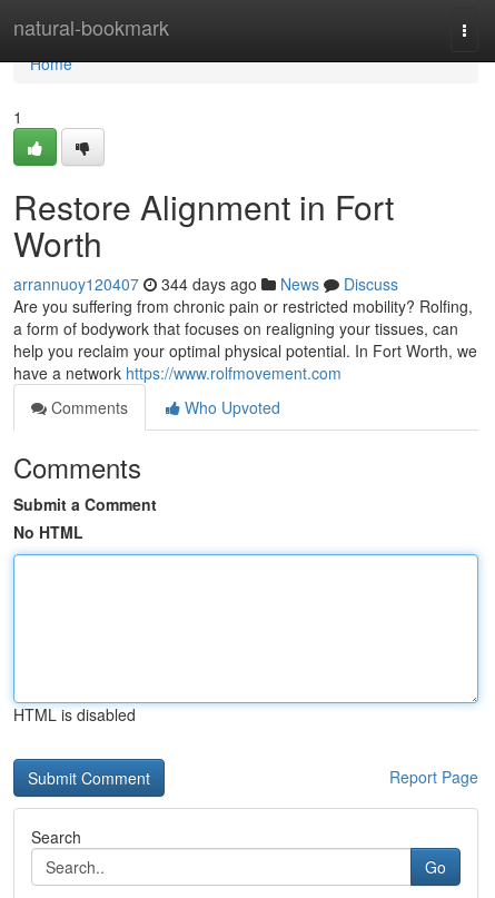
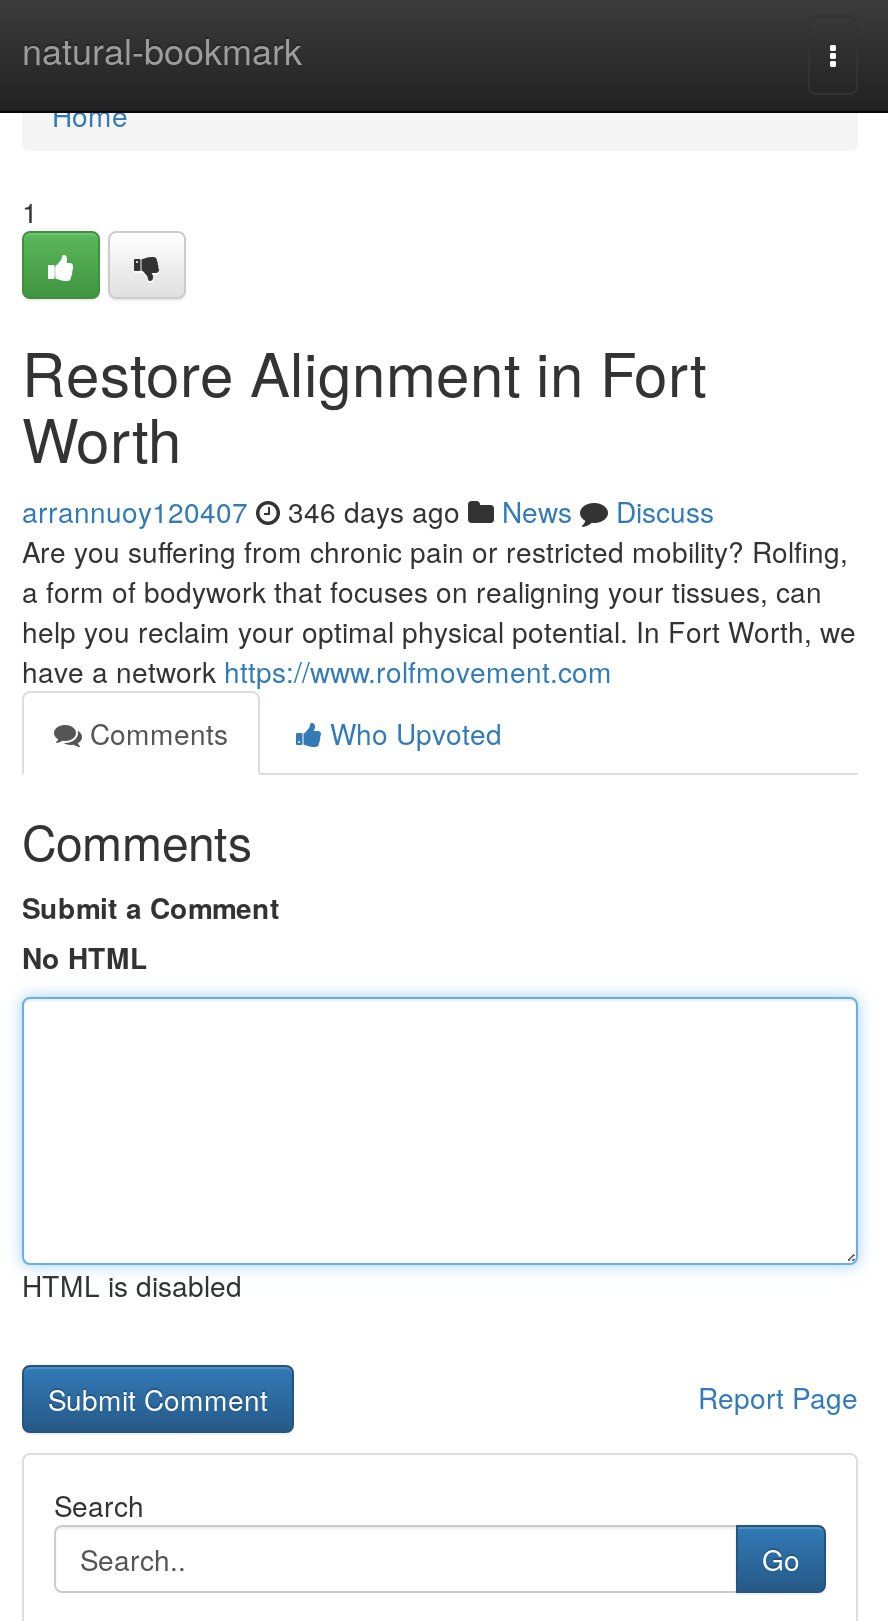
- arrannuoy120407 344 days ago News Discuss
+ arrannuoy120407 346 days ago News Discuss
